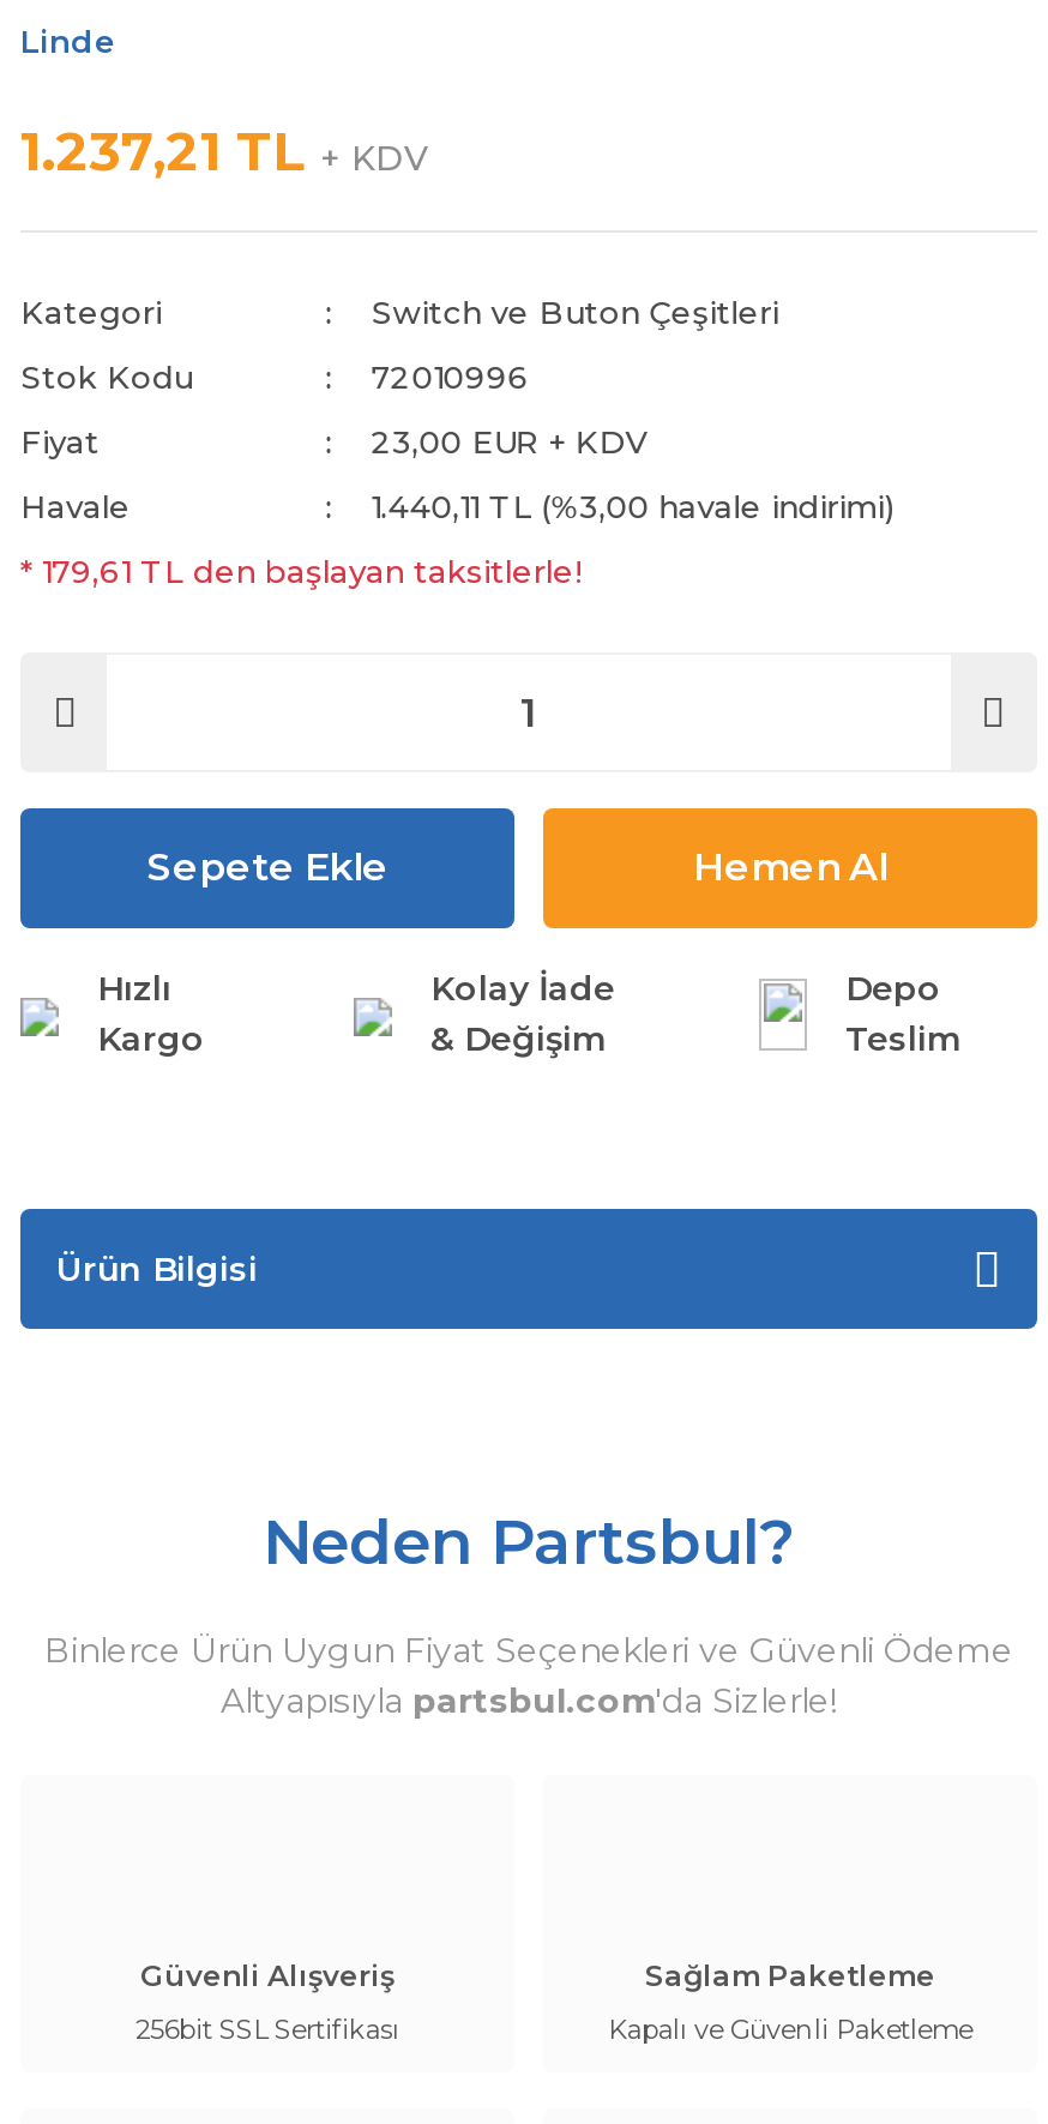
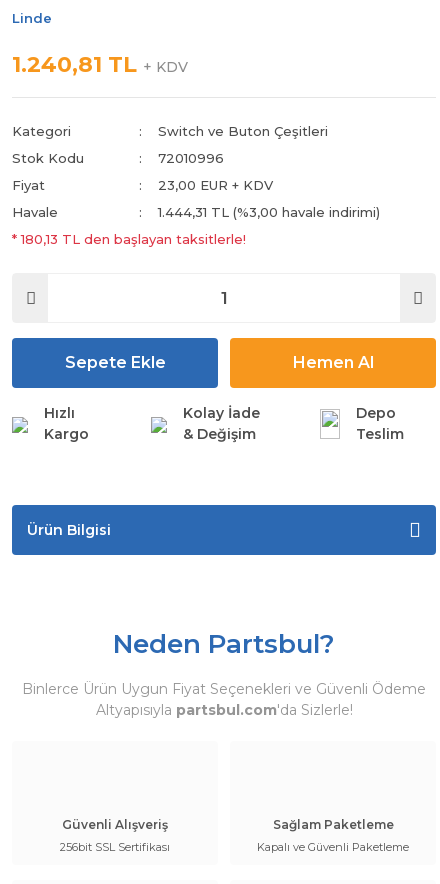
- 1.237,21 TL + KDV
+ 1.240,81 TL + KDV

- 1.440,11 TL (%3,00 havale indirimi)
+ 1.444,31 TL (%3,00 havale indirimi)

- * 179,61 TL den başlayan taksitlerle!
+ * 180,13 TL den başlayan taksitlerle!
